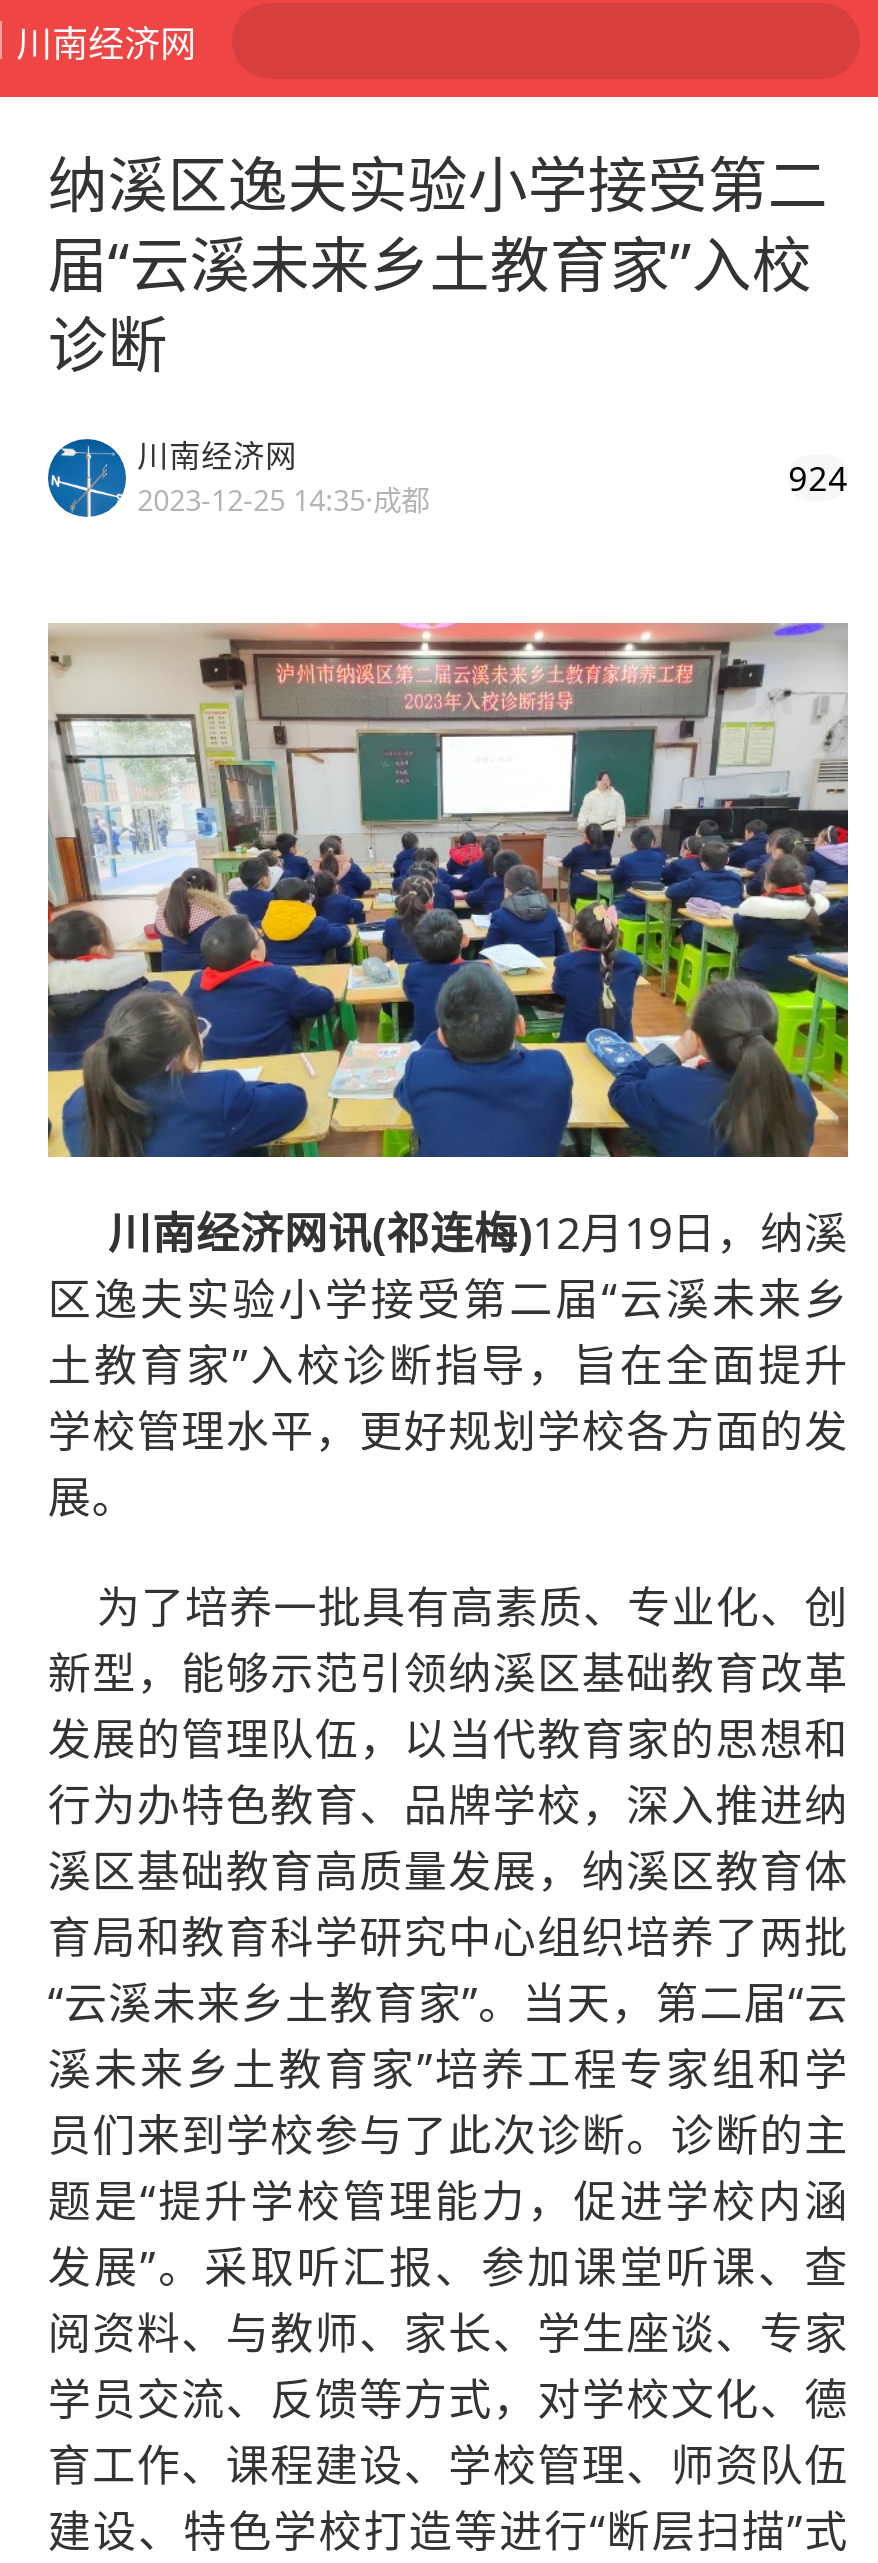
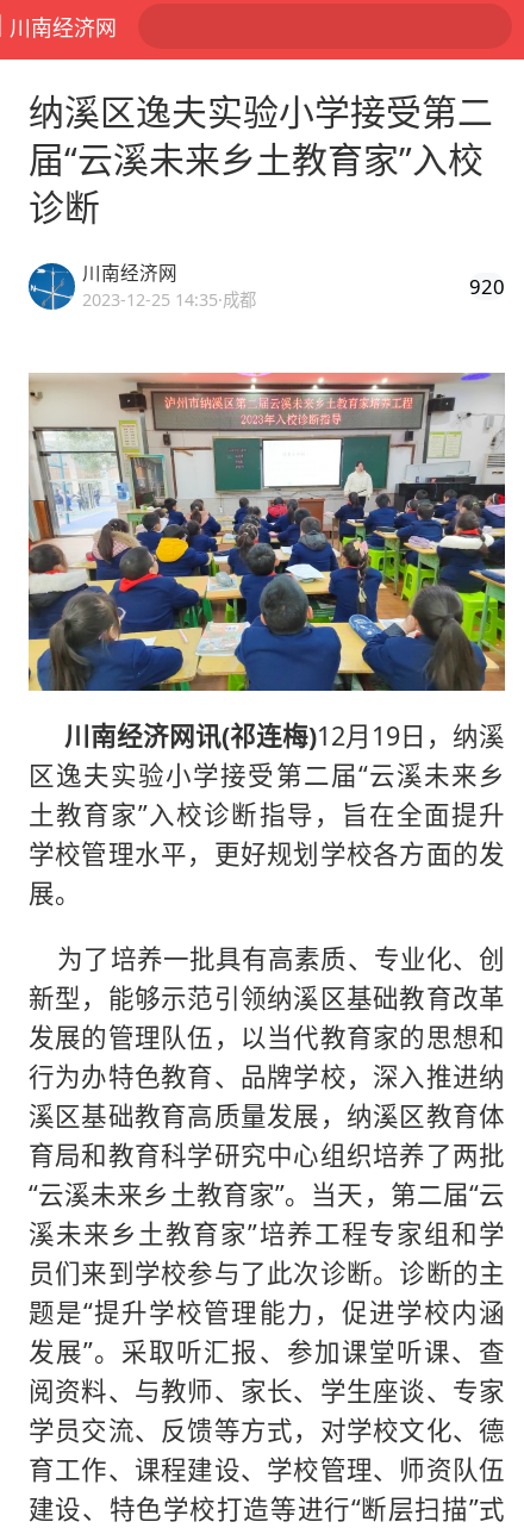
- 924
+ 920
